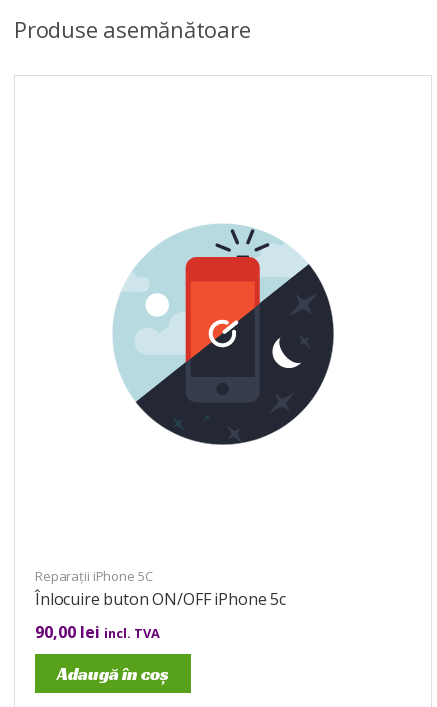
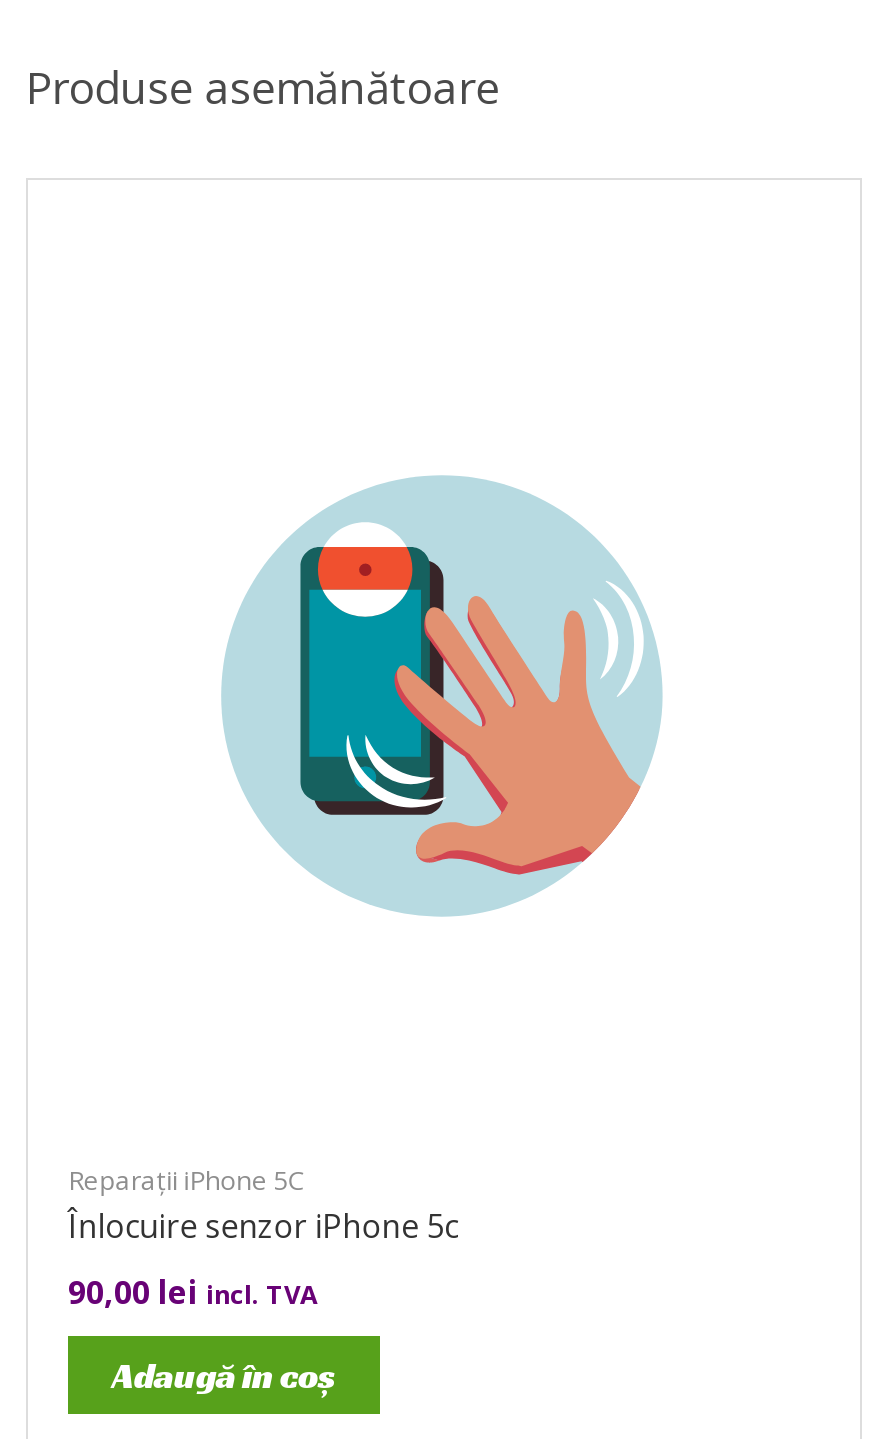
- [image]
+ [image]

- Înlocuire buton ON/OFF iPhone 5c
+ Înlocuire senzor iPhone 5c
